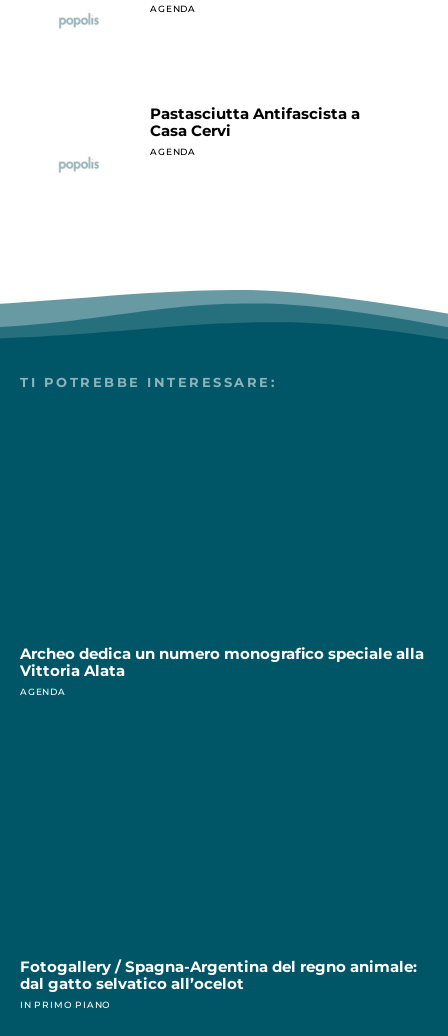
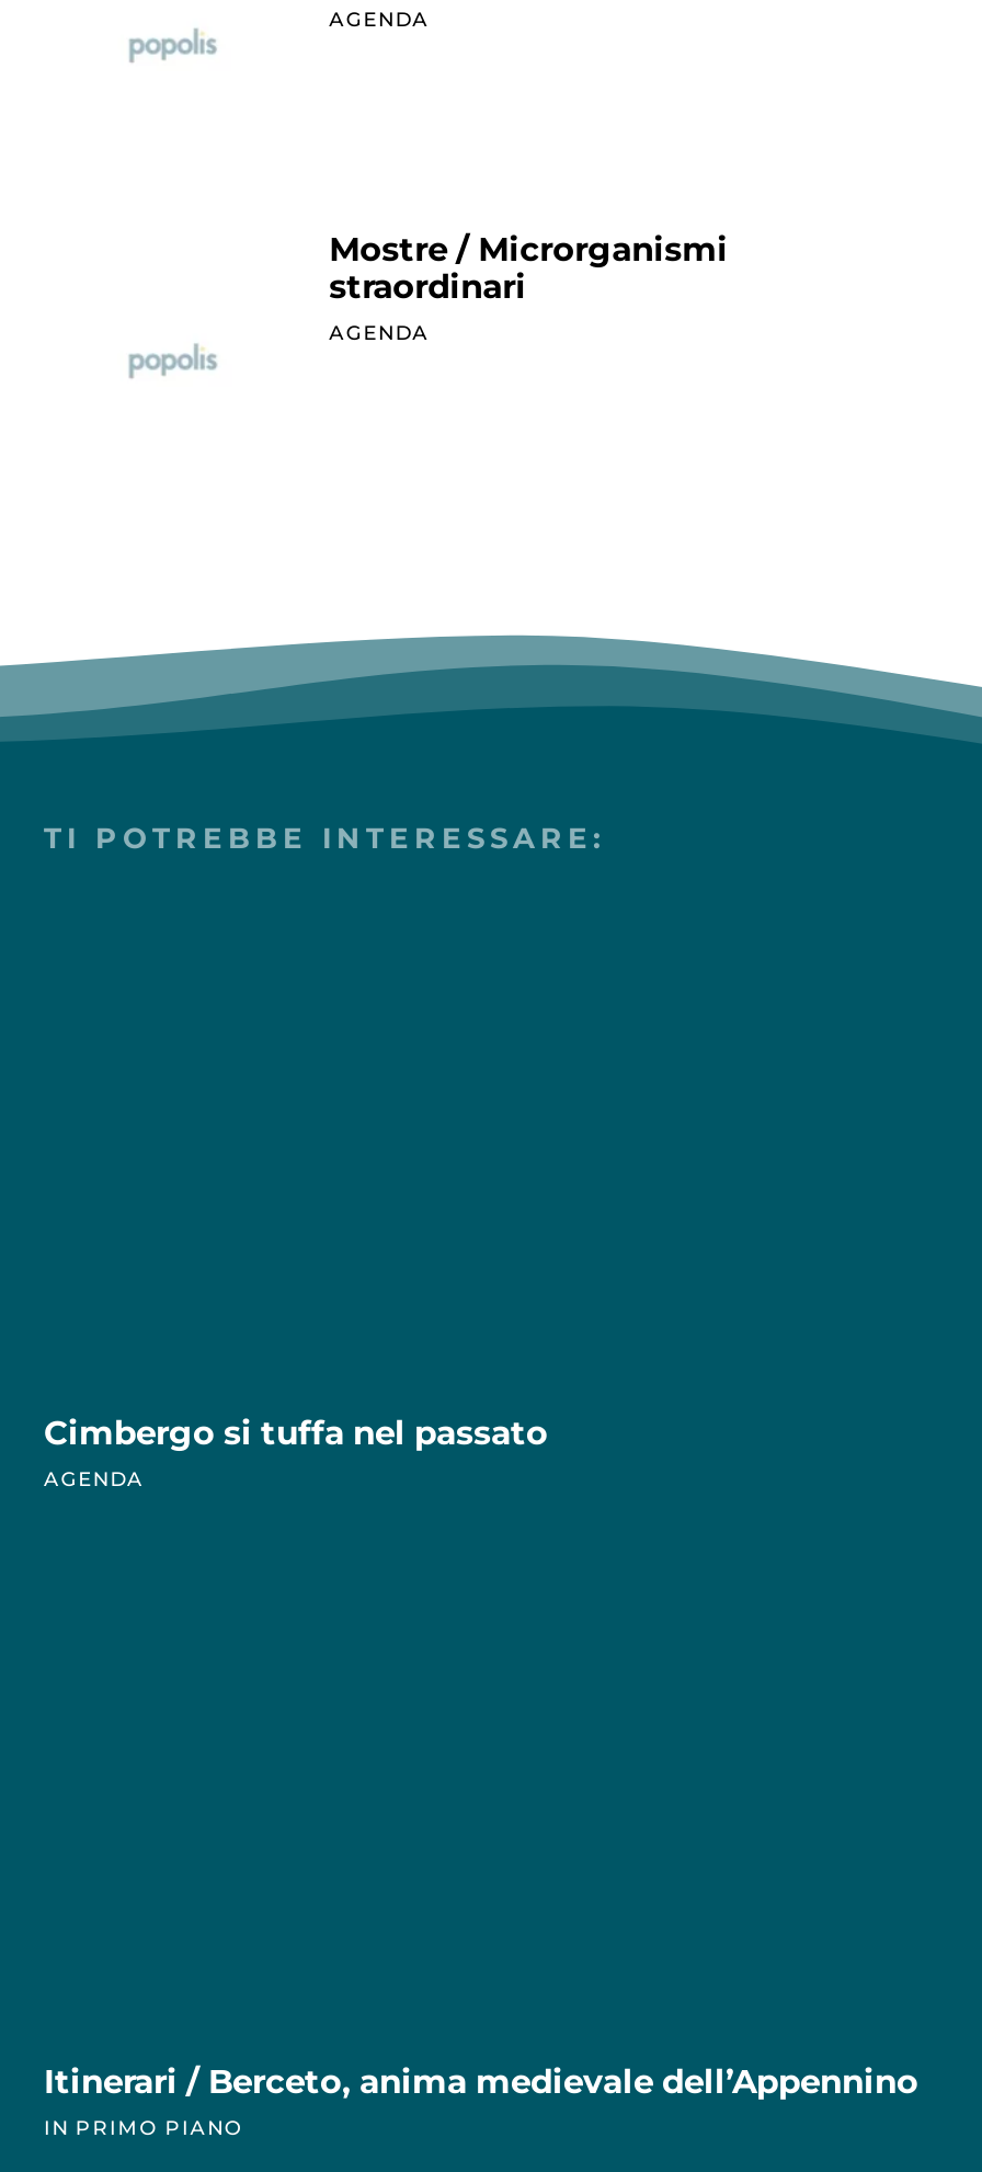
- Pastasciutta Antifascista a
- Casa Cervi
+ Mostre / Microrganismi
+ straordinari

- Archeo dedica un numero monografico speciale alla
- Vittoria Alata
+ Cimbergo si tuffa nel passato

- Fotogallery / Spagna-Argentina del regno animale:
- dal gatto selvatico all’ocelot
+ Itinerari / Berceto, anima medievale dell’Appennino
